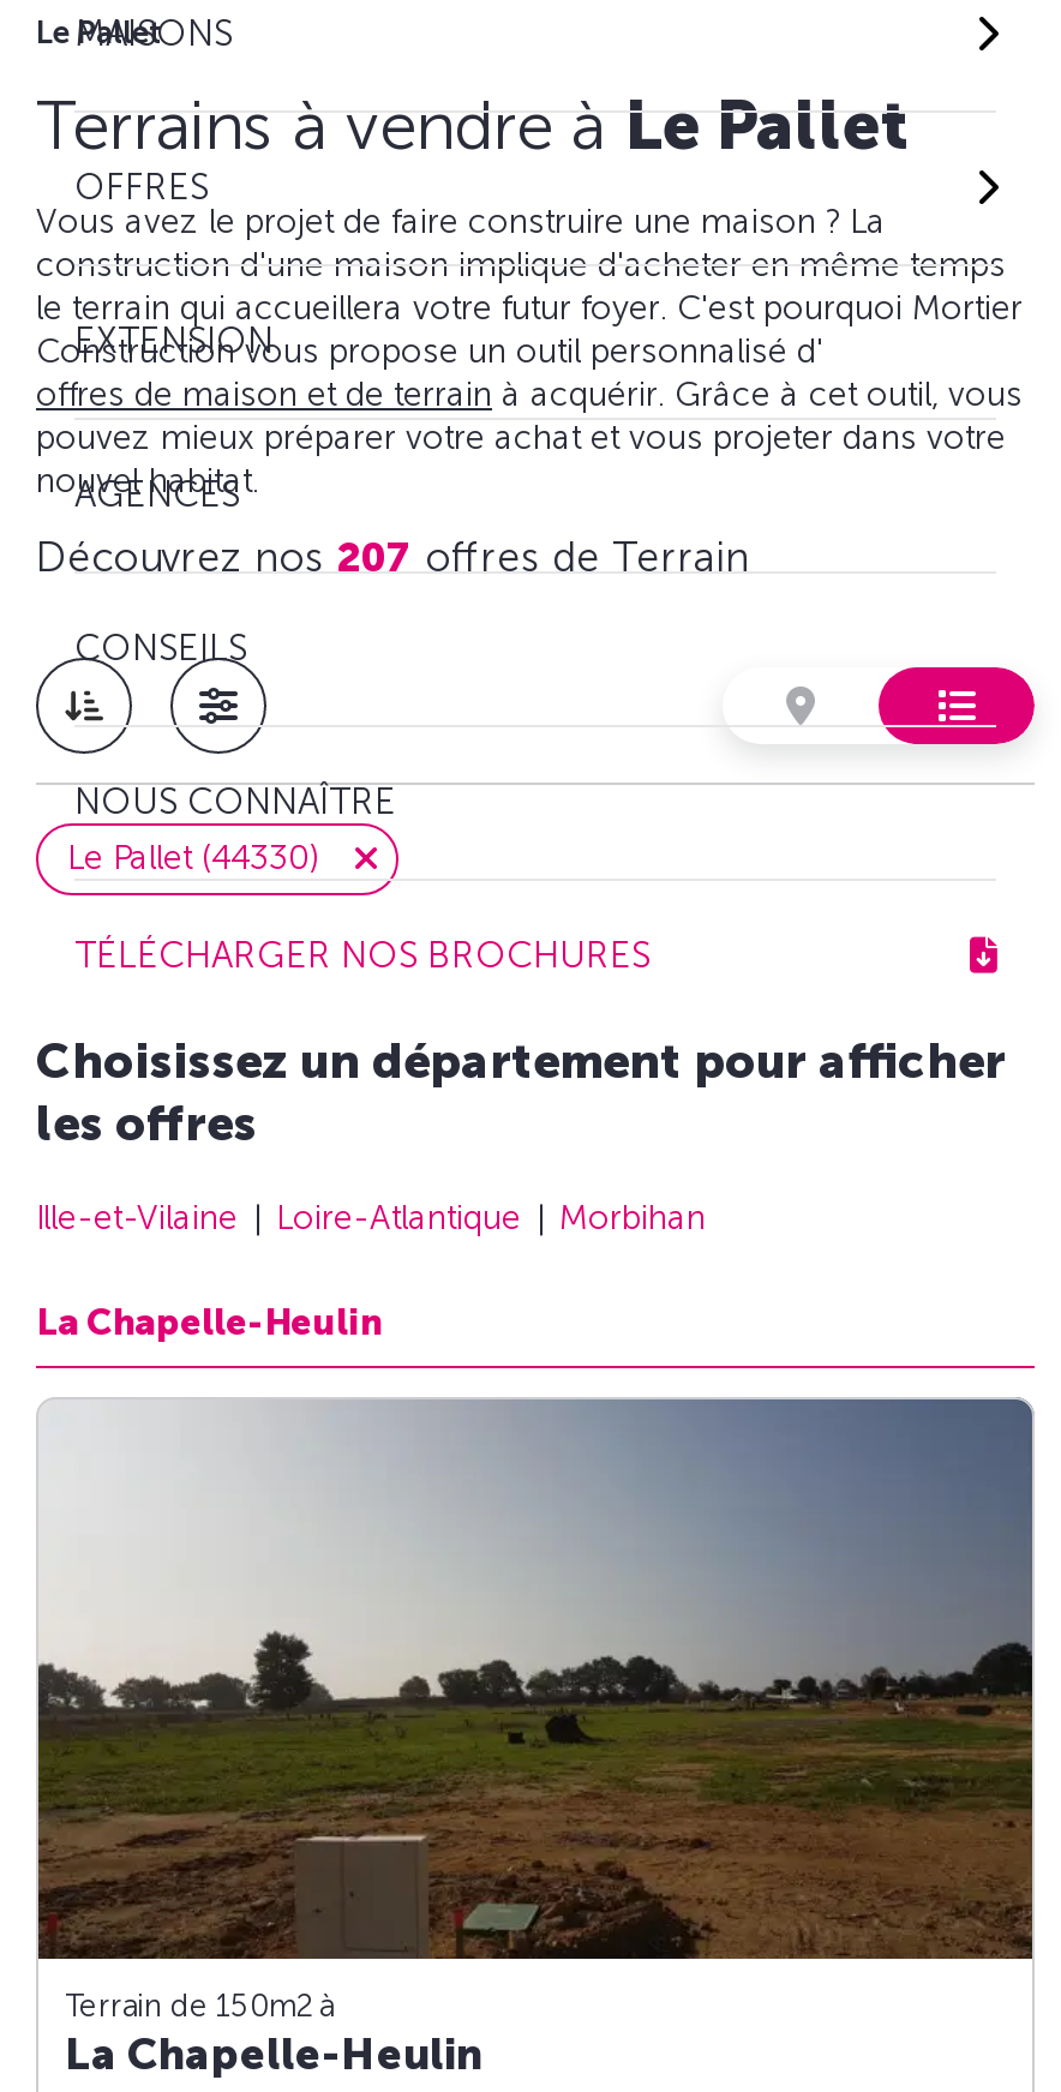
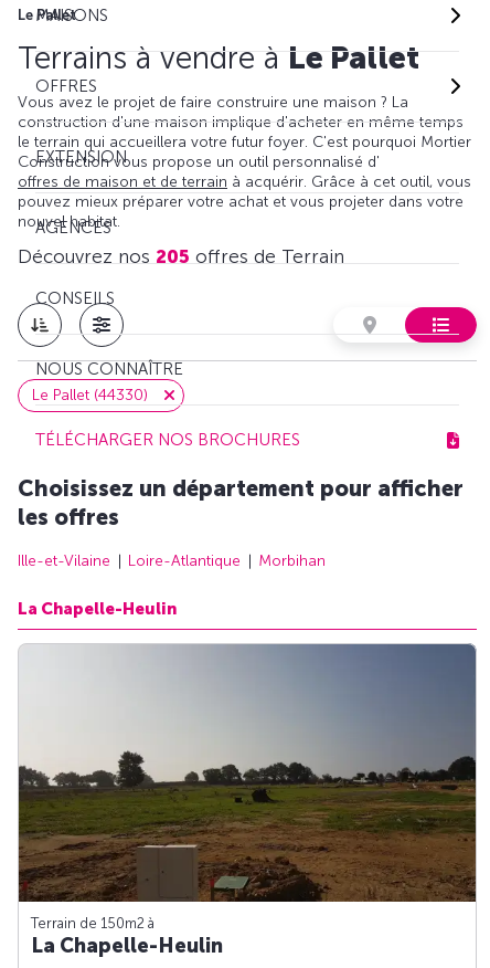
- Découvrez nos 207 offres de Terrain
+ Découvrez nos 205 offres de Terrain
